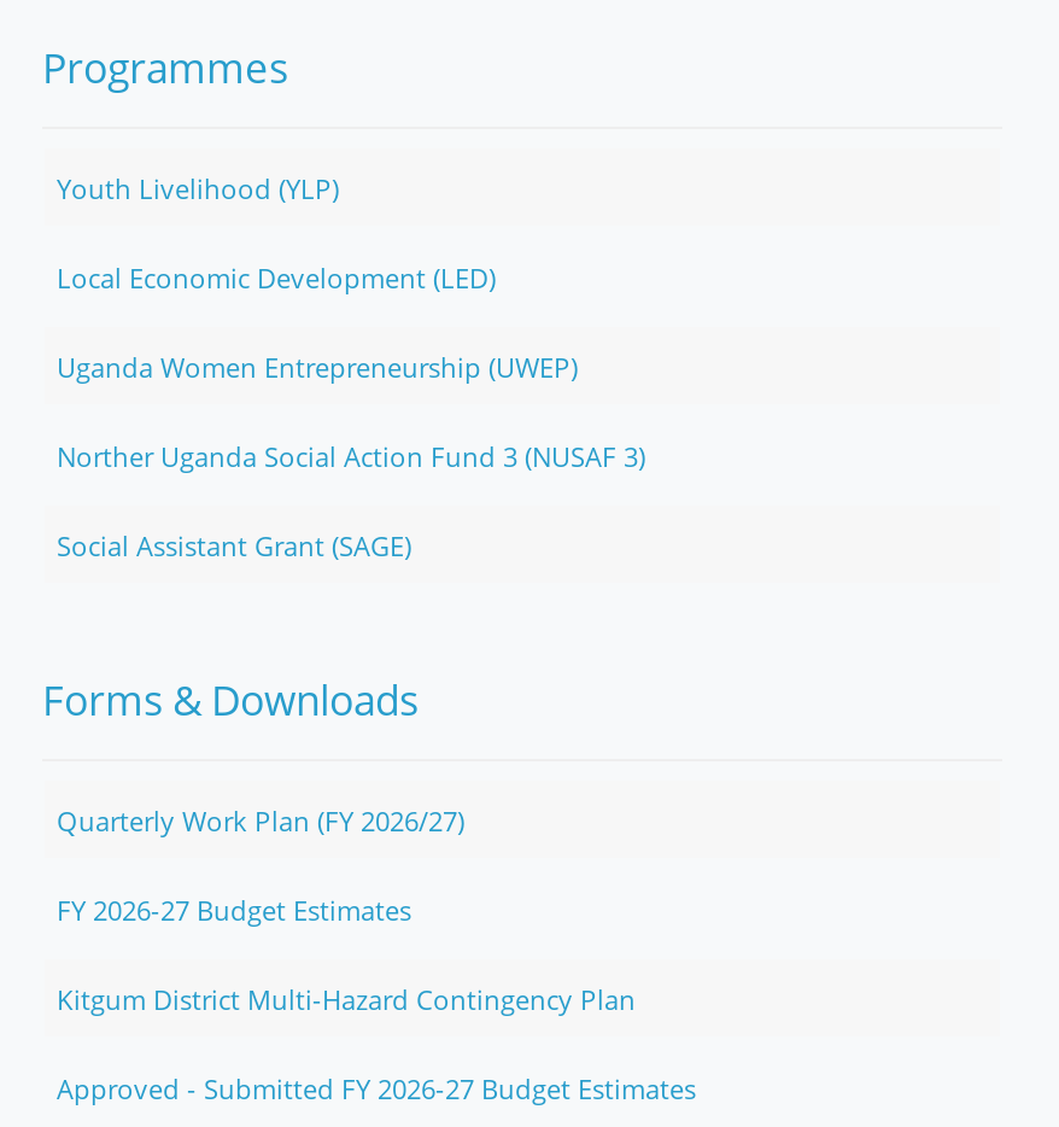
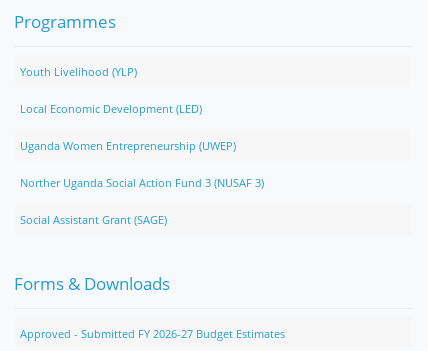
- Quarterly Work Plan (FY 2026/27)
- FY 2026-27 Budget Estimates
- Kitgum District Multi-Hazard Contingency Plan
